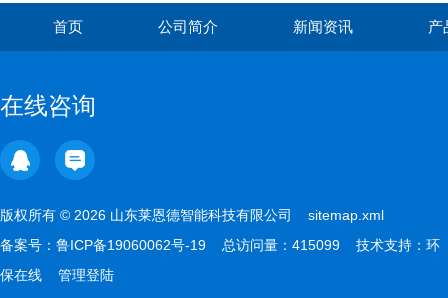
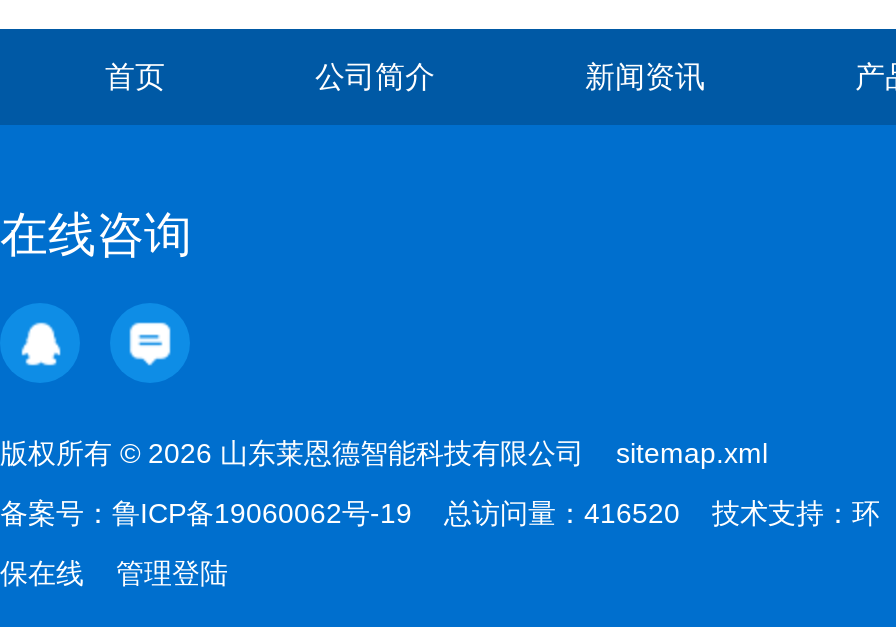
- 备案号：鲁ICP备19060062号-19总访问量：415099 技术支持：环
+ 备案号：鲁ICP备19060062号-19总访问量：416520 技术支持：环
